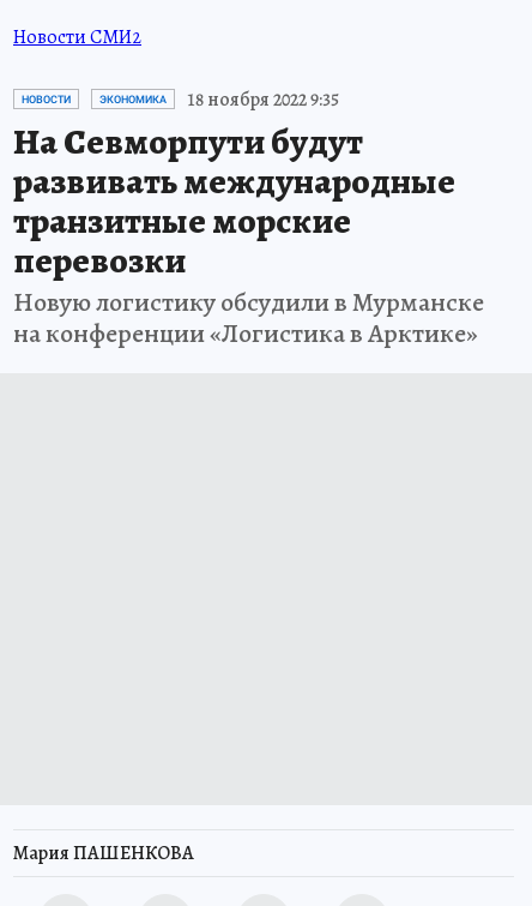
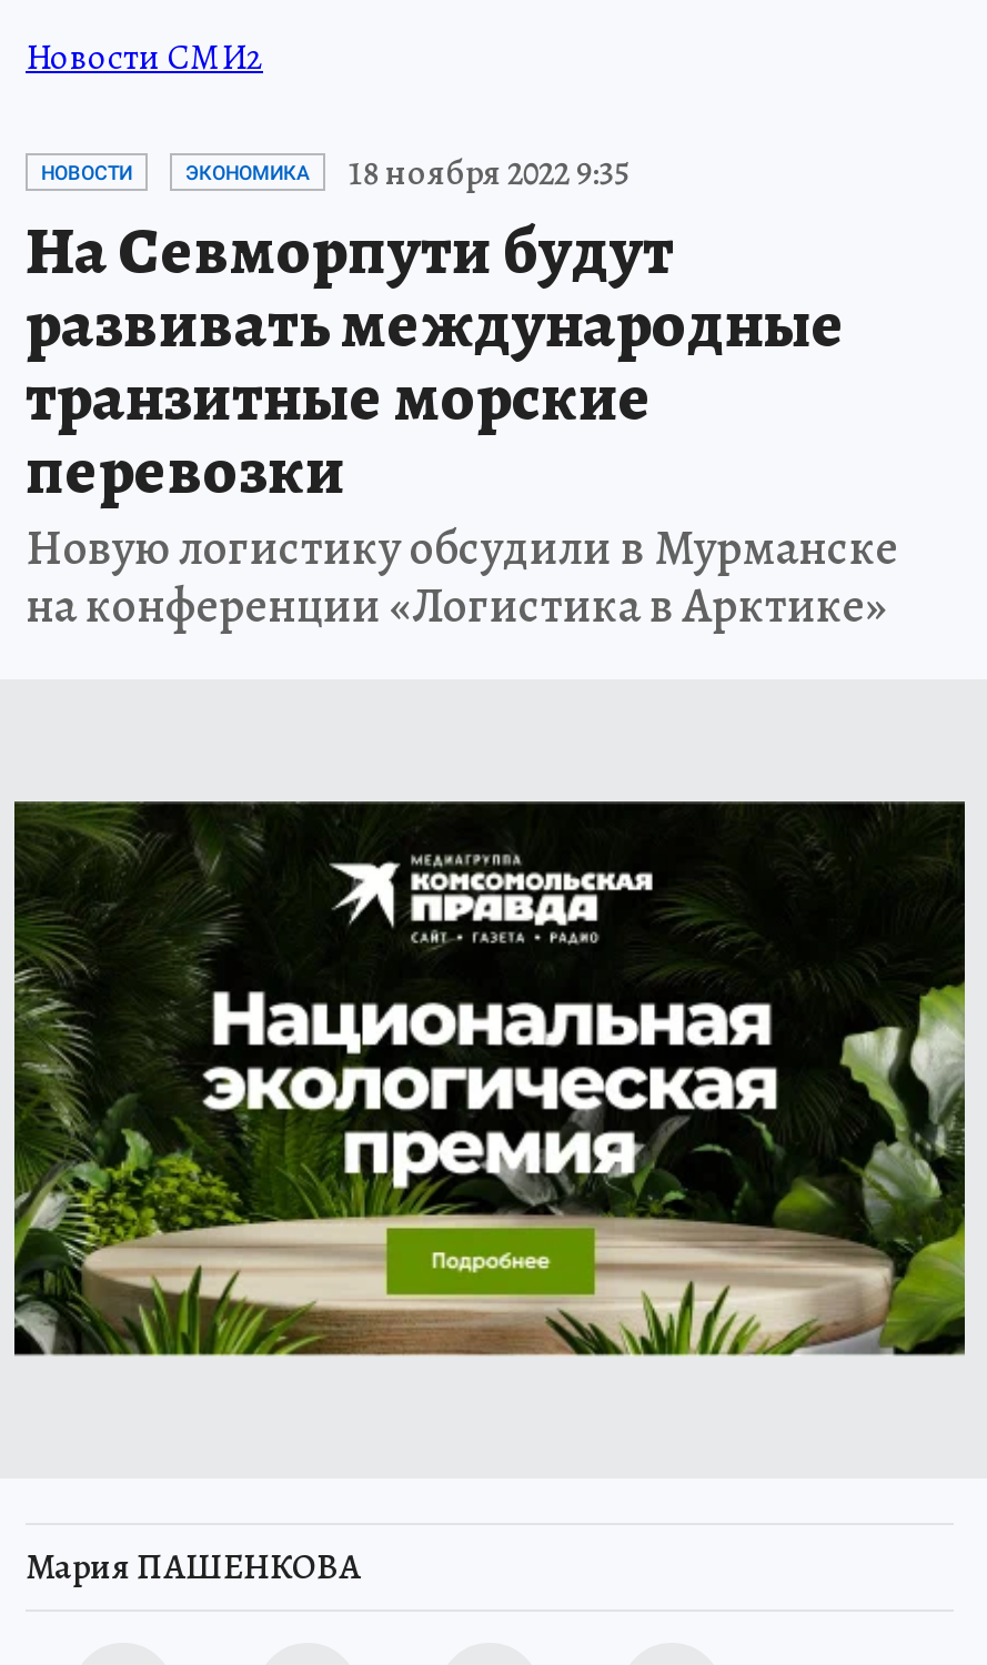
+ [image]
